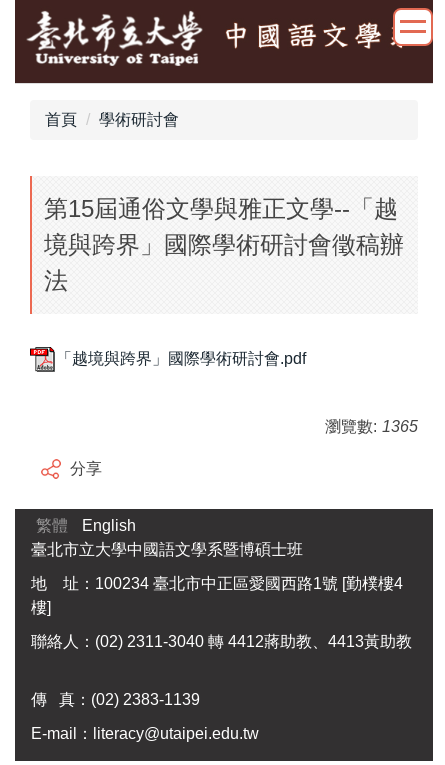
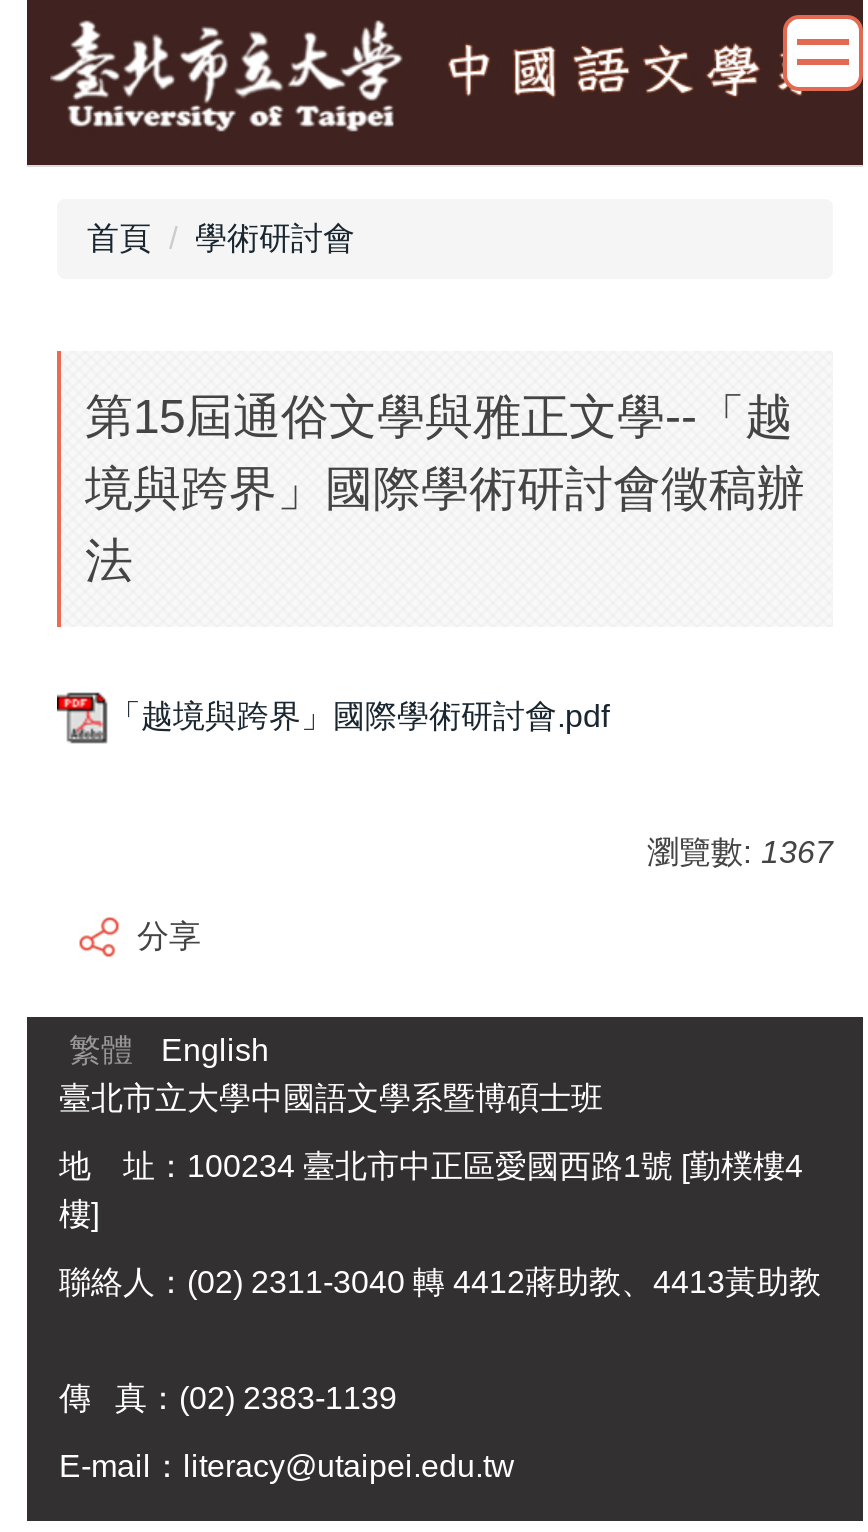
- 瀏覽數: 1365
+ 瀏覽數: 1367
